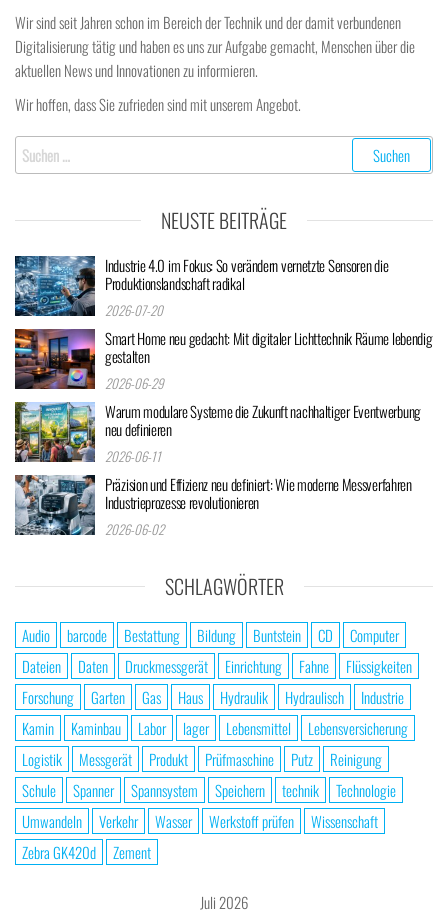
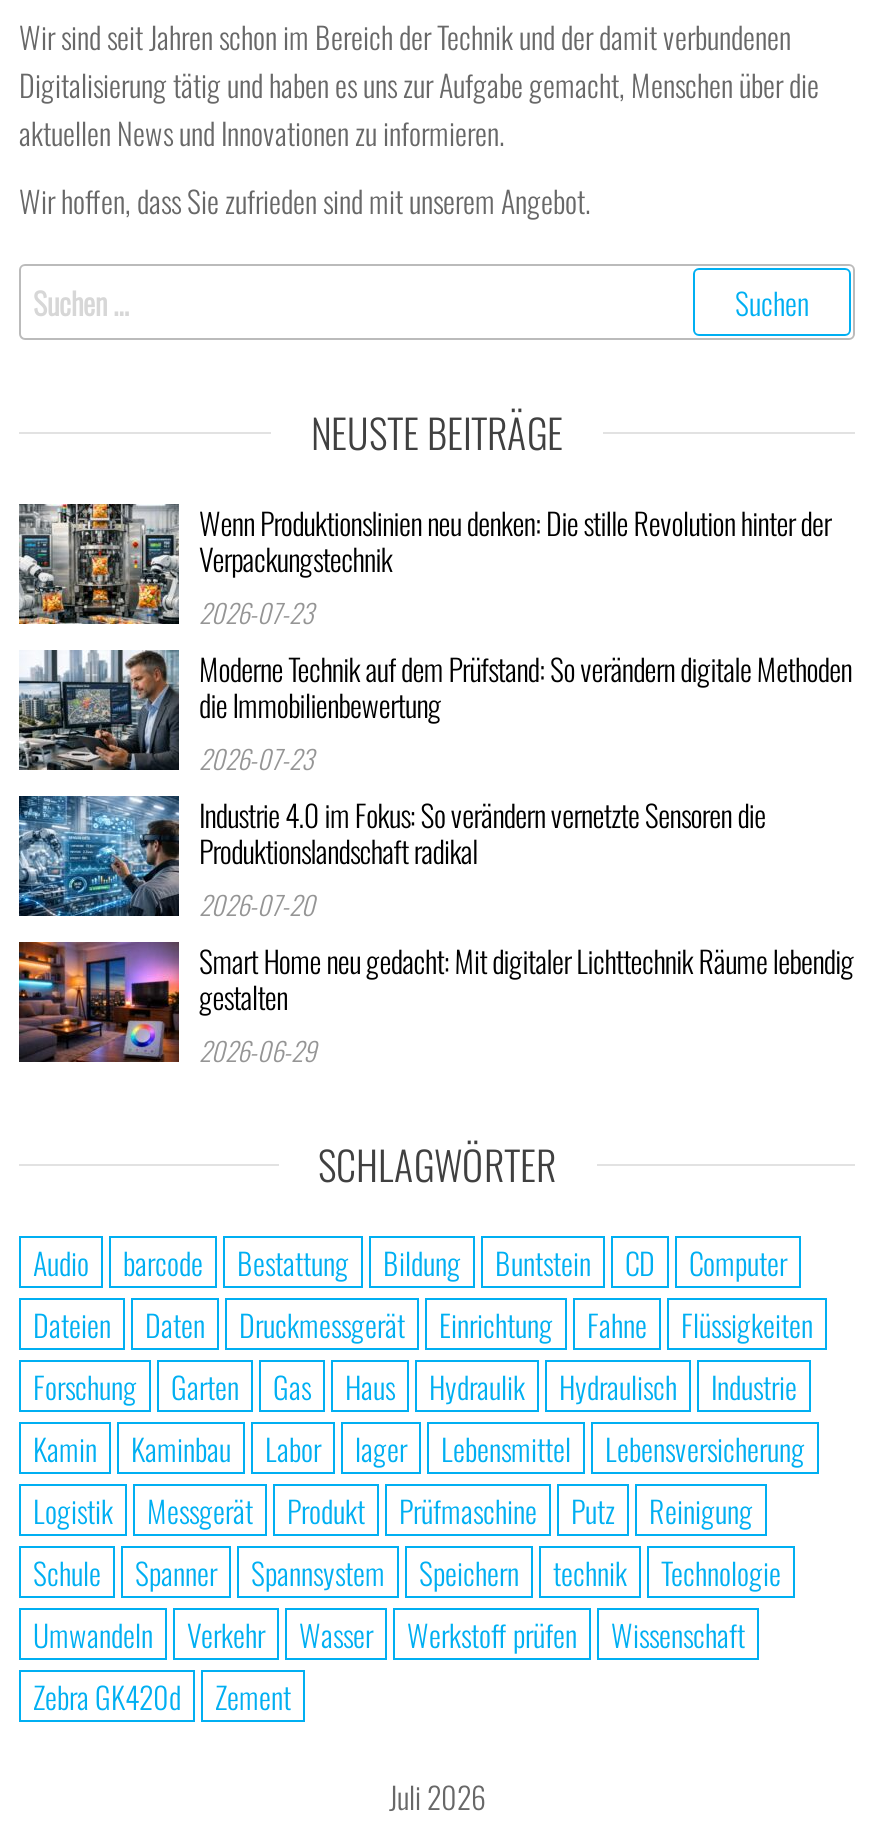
+ [image]
+ Wenn Produktionslinien neu denken: Die stille Revolution hinter der
+ Verpackungstechnik
+ 2026-07-23
+ Moderne Technik auf dem Prüfstand: So verändern digitale Methoden
+ die Immobilienbewertung
+ 2026-07-23

+ [image]

moved down: [image] | Industrie 4.0 im Fokus: So verändern vernetzte Sensoren die | Produktionslandschaft radikal | 2026-07-20 | Smart Home neu gedacht: Mit digitaler Lichttechnik Räume lebendig | gestalten | 2026-06-29

- [image]
- Warum modulare Systeme die Zukunft nachhaltiger Eventwerbung
- neu definieren
- 2026-06-11
- Präzision und Effizienz neu definiert: Wie moderne Messverfahren
- Industrieprozesse revolutionieren
- 2026-06-02

- [image]
